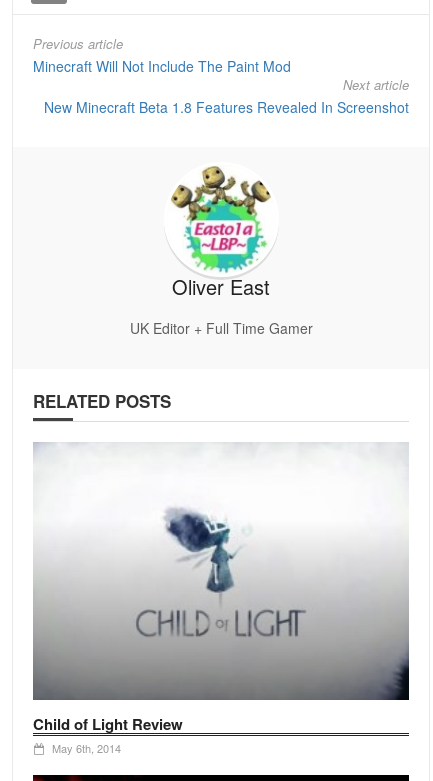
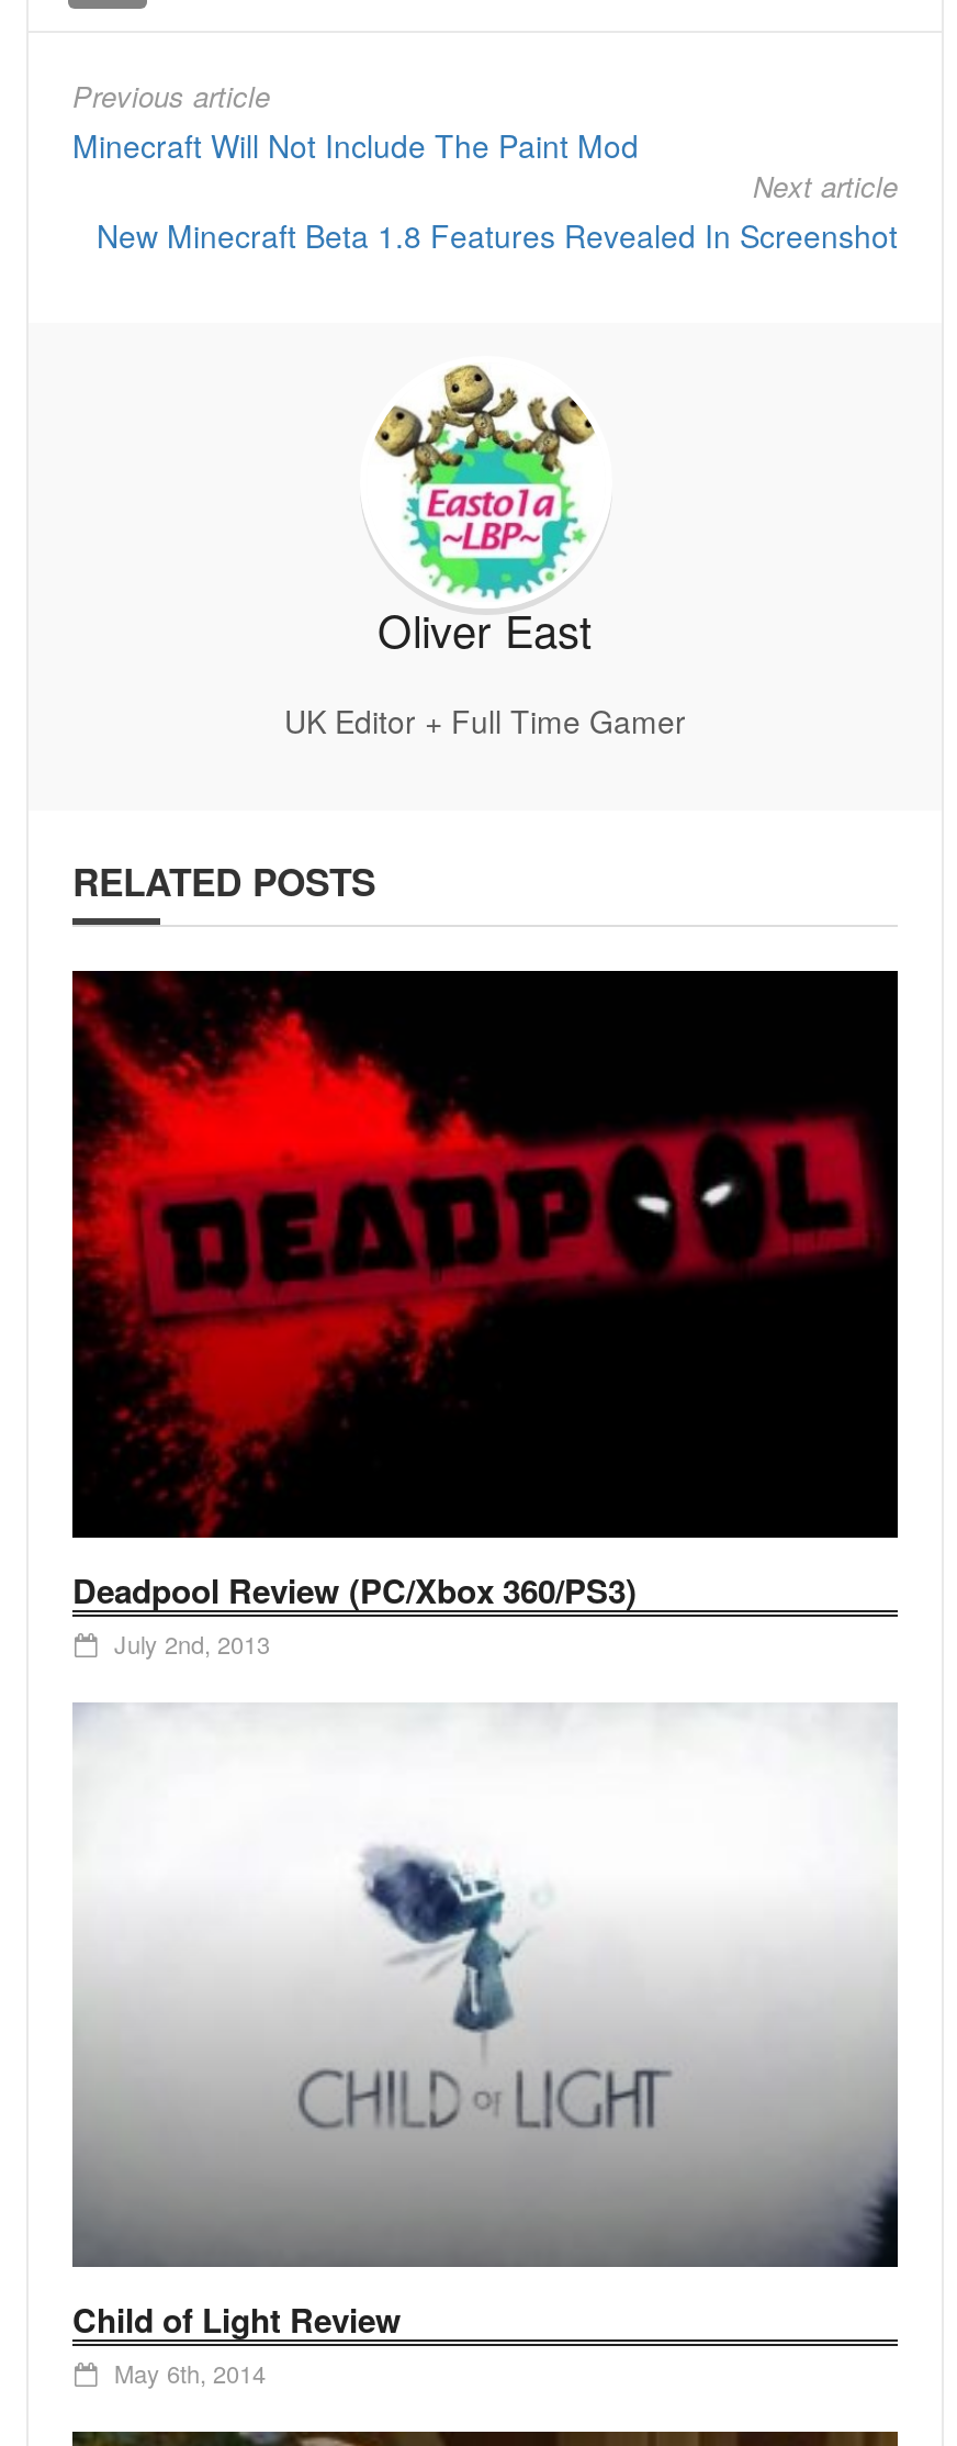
+ [image]
+ Deadpool Review (PC/Xbox 360/PS3)
+ July 2nd, 2013
